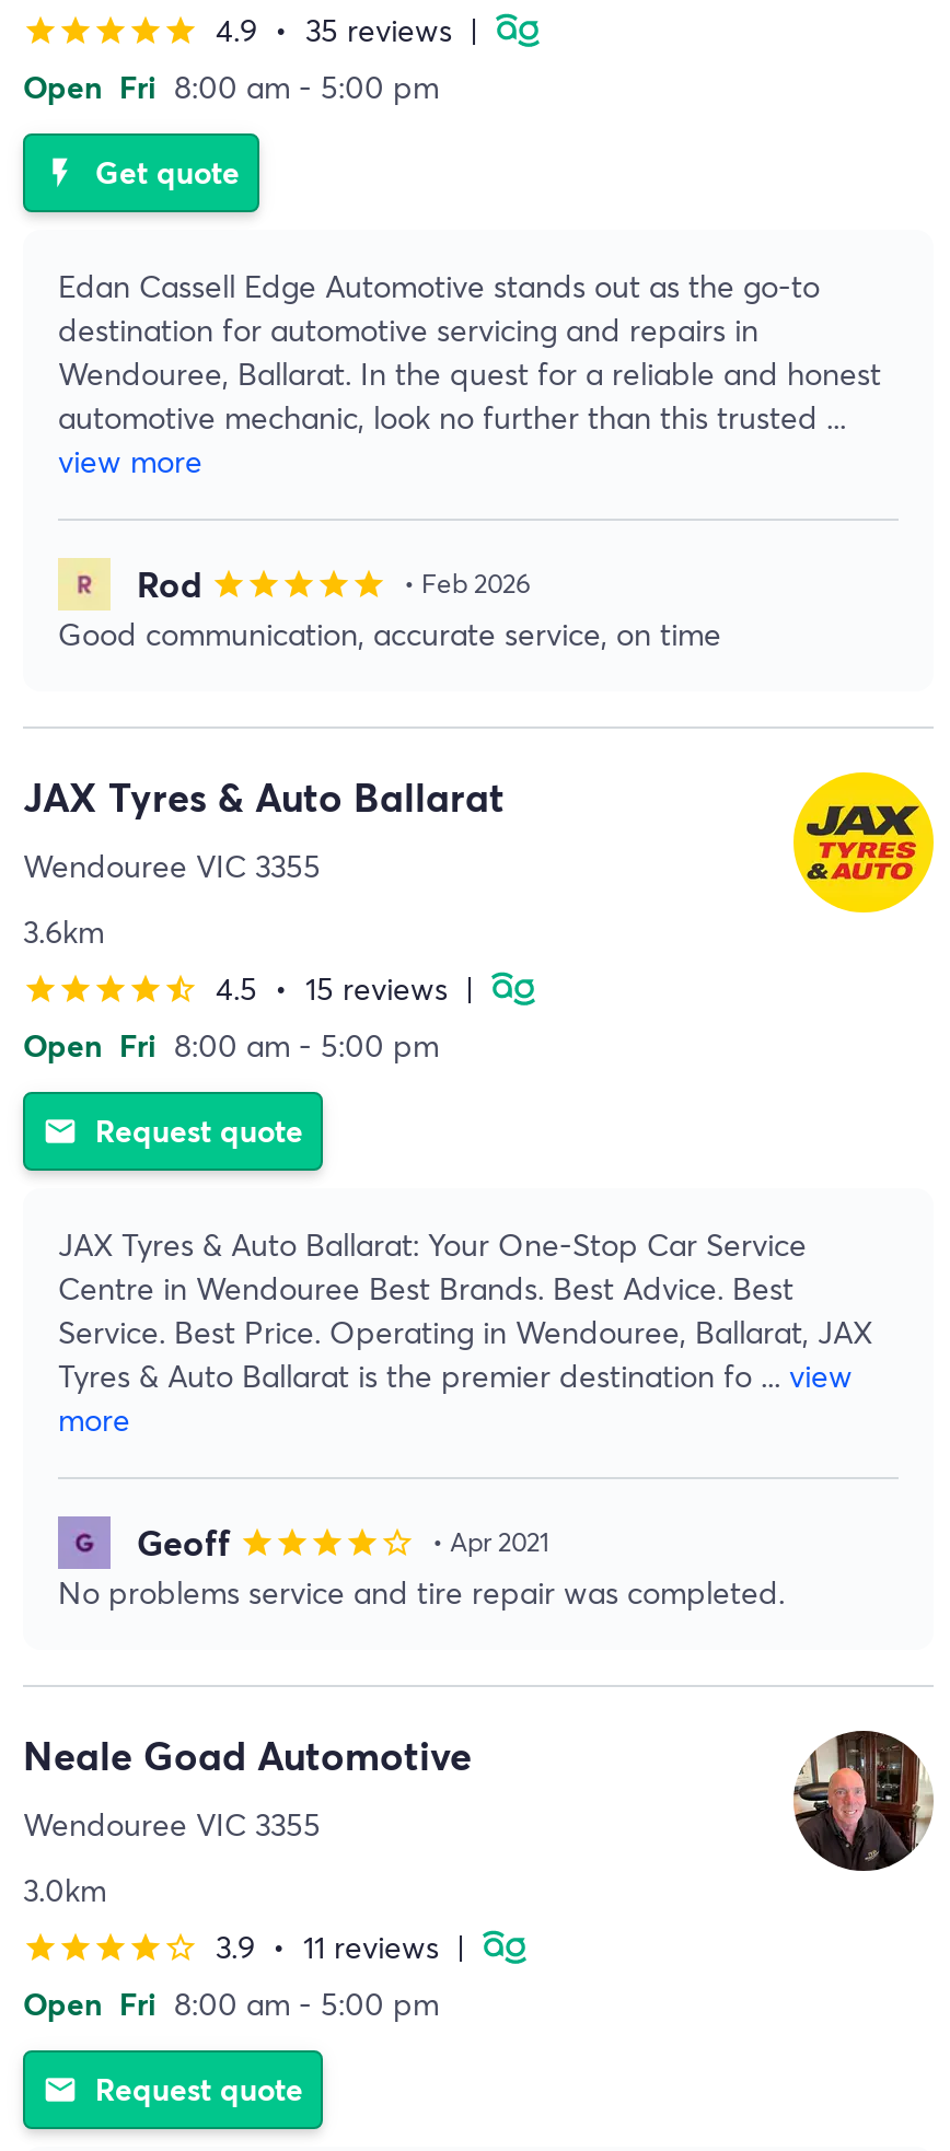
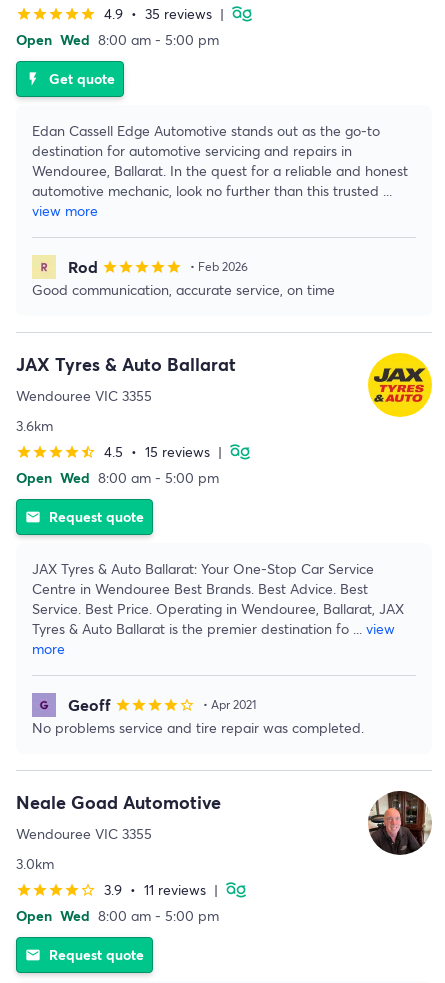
- Open Fri 8:00 am - 5:00 pm
+ Open Wed 8:00 am - 5:00 pm

- Open Fri 8:00 am - 5:00 pm
+ Open Wed 8:00 am - 5:00 pm

- Open Fri 8:00 am - 5:00 pm
+ Open Wed 8:00 am - 5:00 pm
